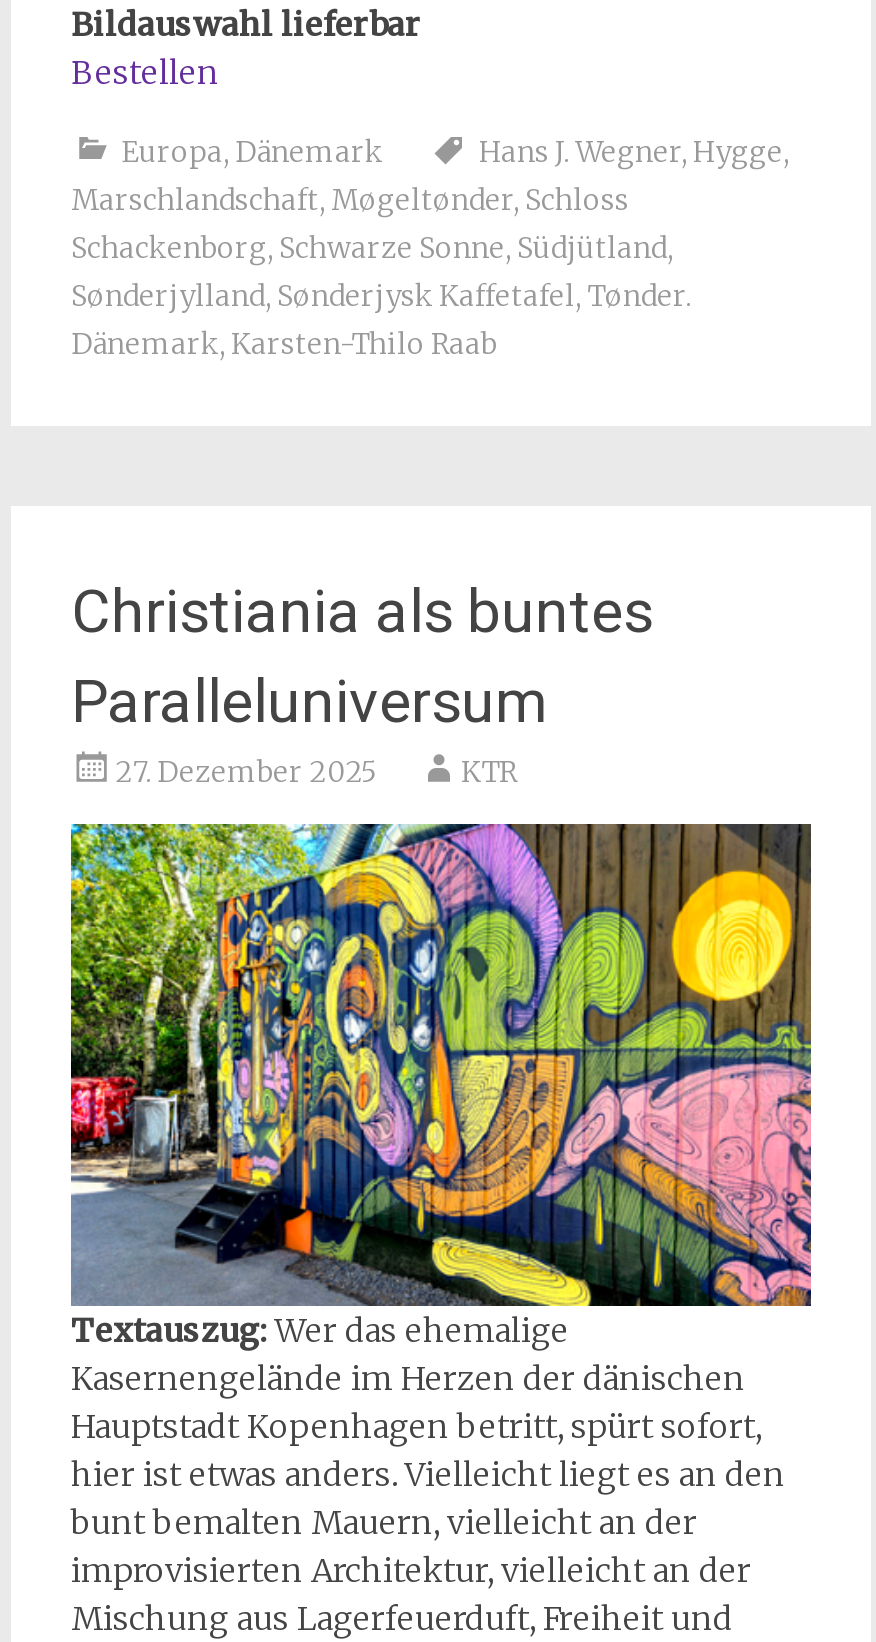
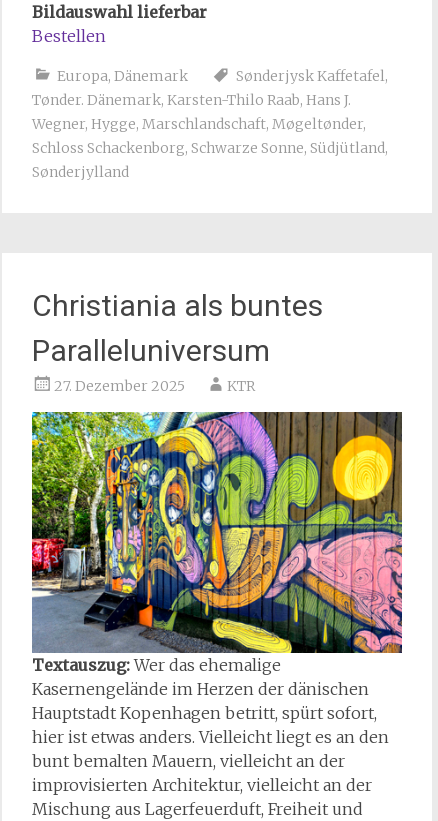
- Hans J. Wegner, Hygge,
- Marschlandschaft, Møgeltønder, Schloss
- Schackenborg, Schwarze Sonne, Südjütland,
- Sønderjylland, Sønderjysk Kaffetafel, Tønder.
- Dänemark, Karsten-Thilo Raab
+ Sønderjysk Kaffetafel,
+ Tønder. Dänemark, Karsten-Thilo Raab, Hans J.
+ Wegner, Hygge, Marschlandschaft, Møgeltønder,
+ Schloss Schackenborg, Schwarze Sonne, Südjütland,
+ Sønderjylland
